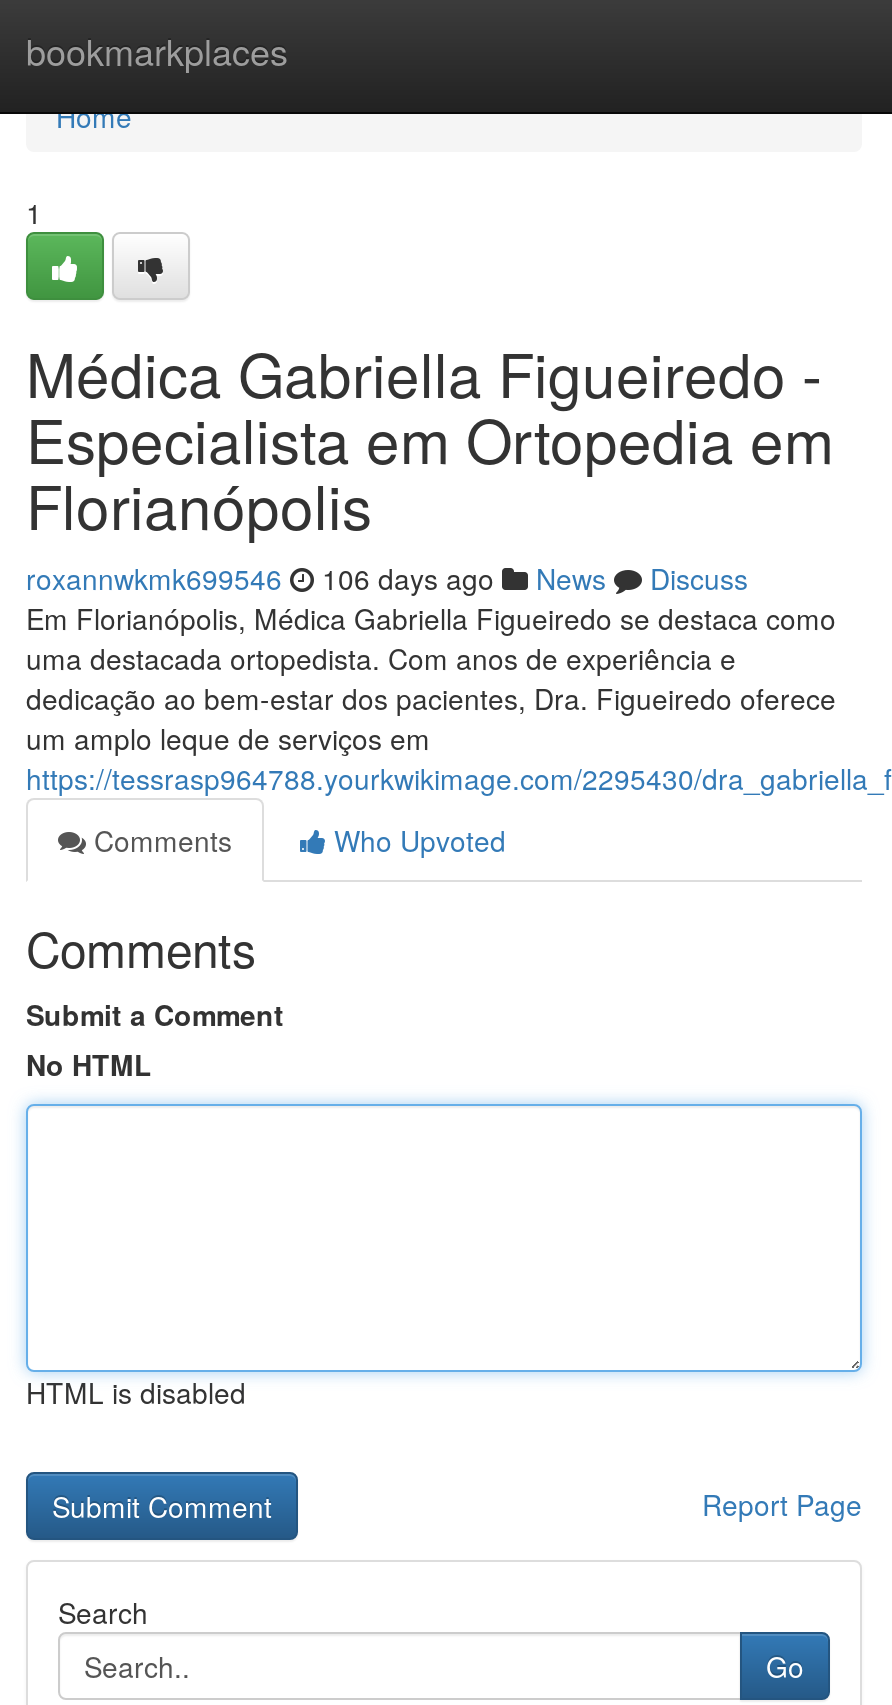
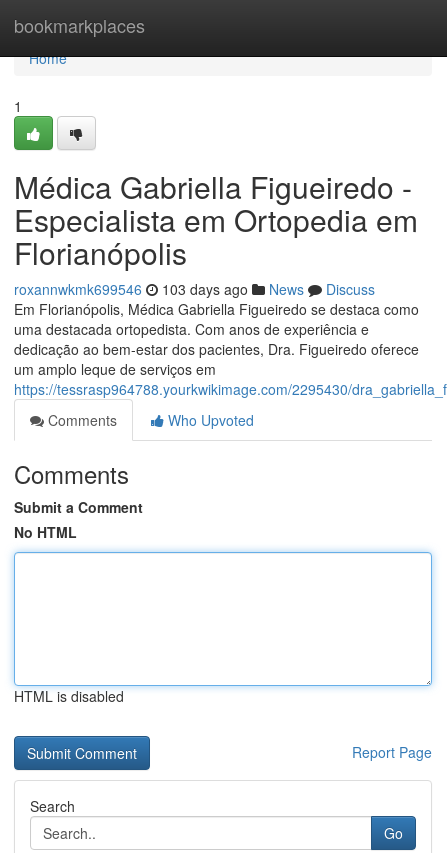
- roxannwkmk699546 106 days ago News Discuss
+ roxannwkmk699546 103 days ago News Discuss
